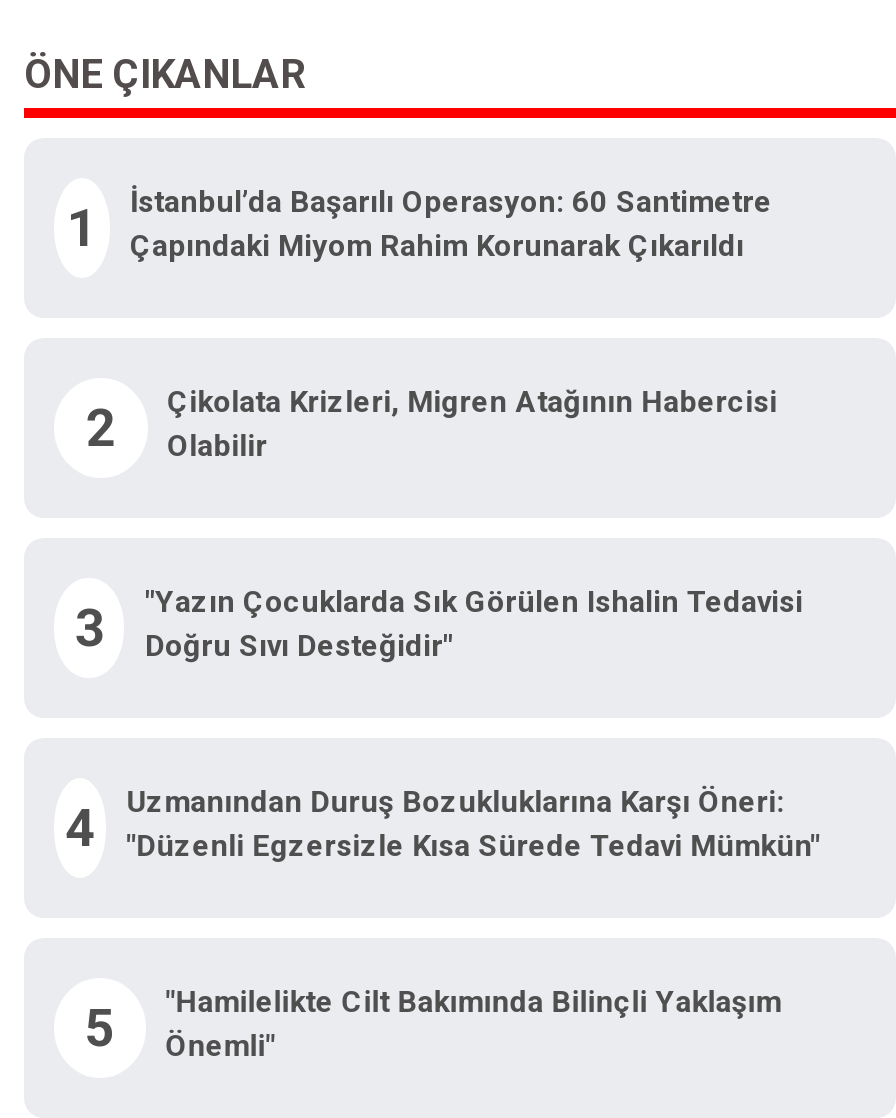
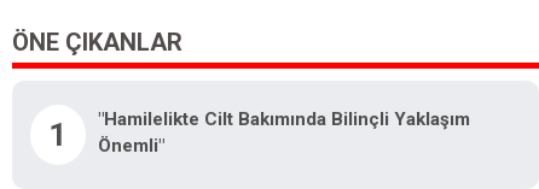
- İstanbul’da Başarılı Operasyon: 60 Santimetre
- Çapındaki Miyom Rahim Korunarak Çıkarıldı
- 2
- Çikolata Krizleri, Migren Atağının Habercisi
- Olabilir
- 3
- "Yazın Çocuklarda Sık Görülen Ishalin Tedavisi
- Doğru Sıvı Desteğidir"
- 4
- Uzmanından Duruş Bozukluklarına Karşı Öneri:
- "Düzenli Egzersizle Kısa Sürede Tedavi Mümkün"
- 5
